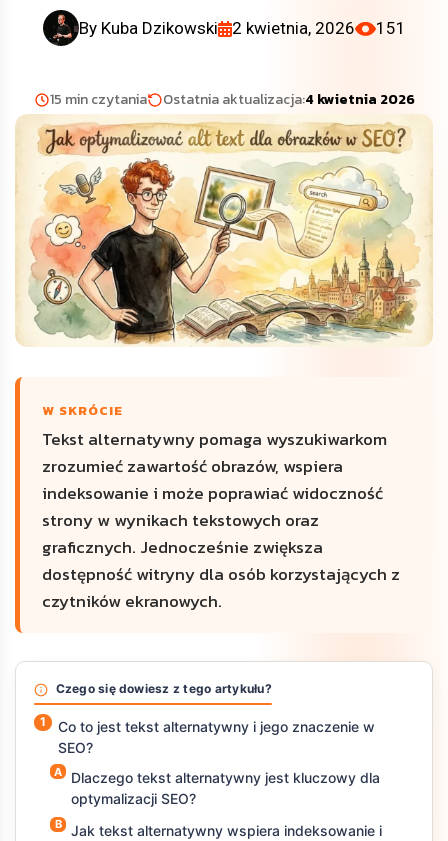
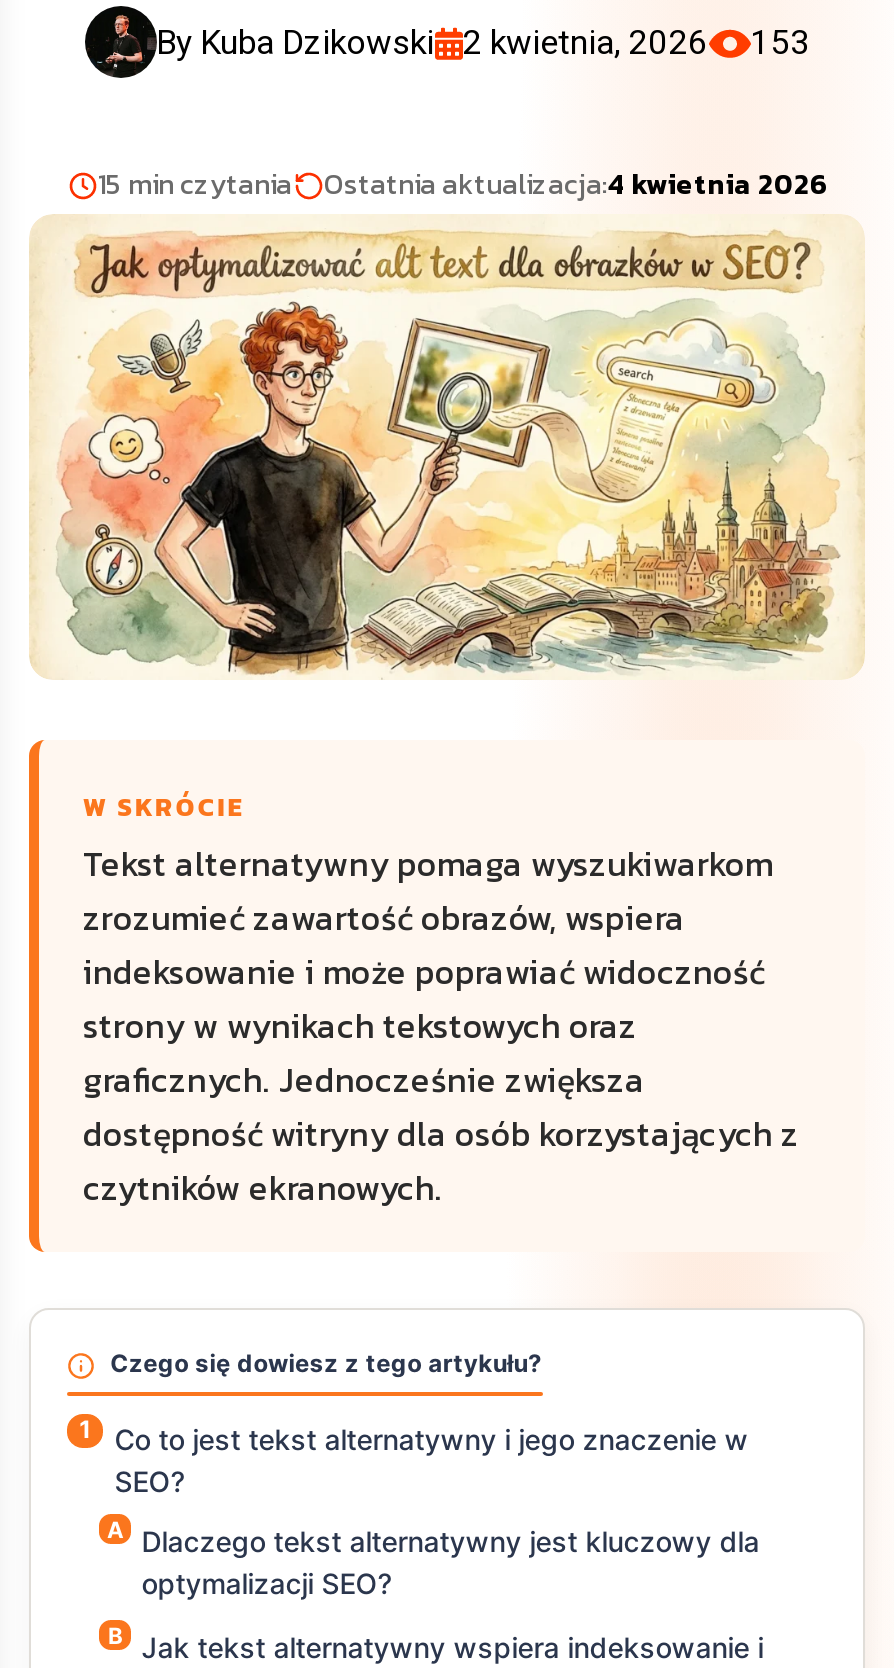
- 151
+ 153
